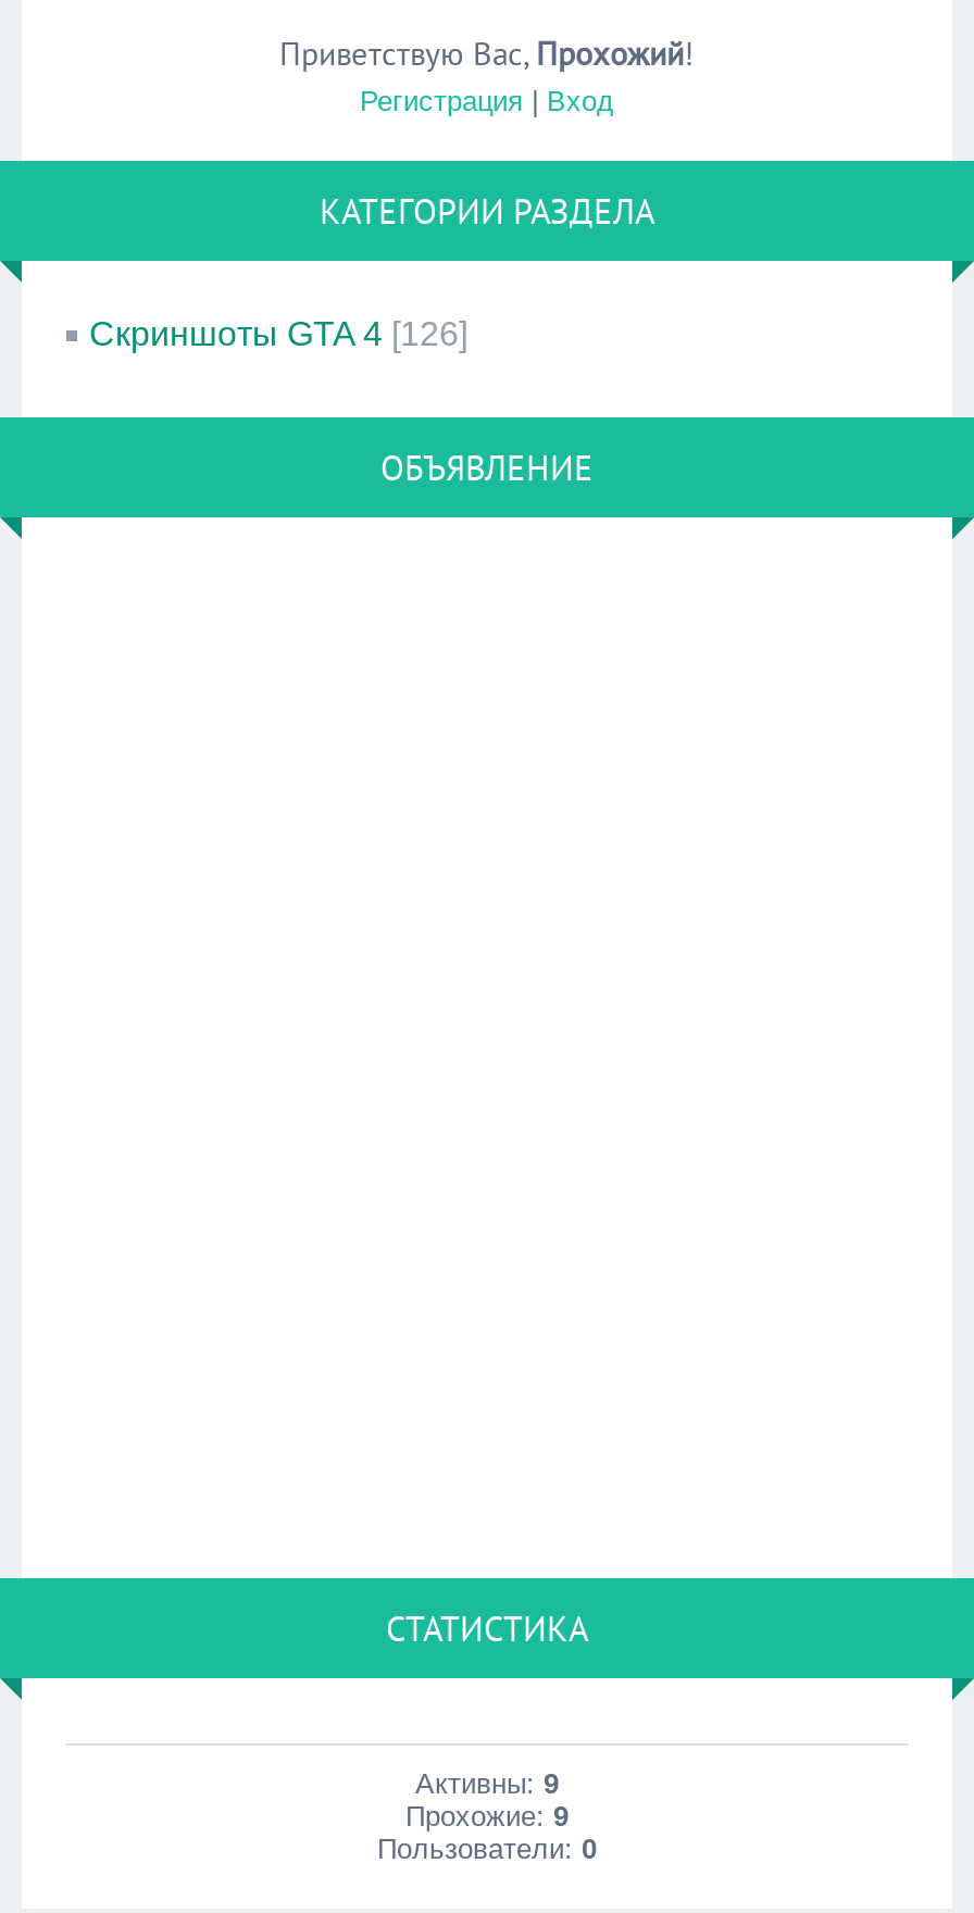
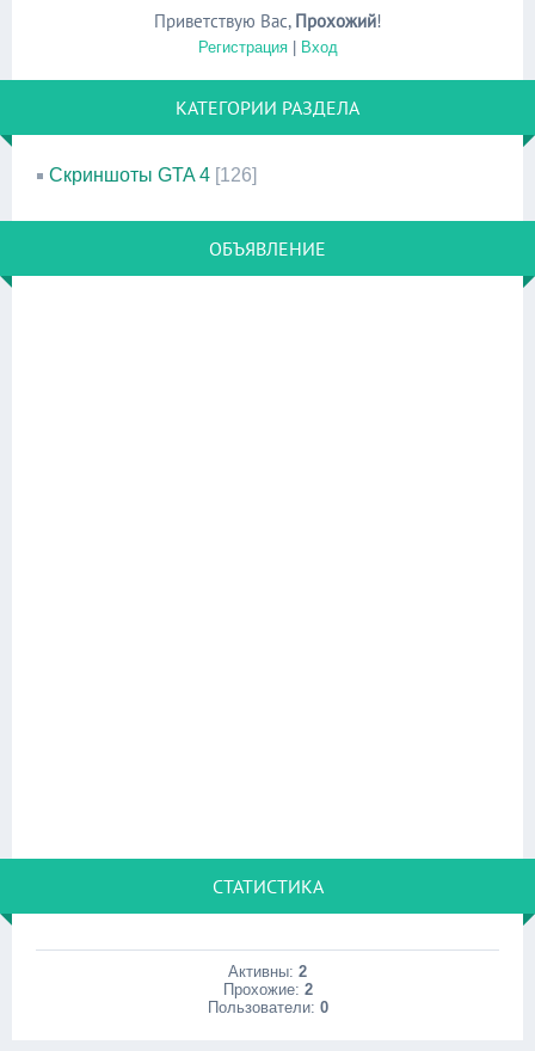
- Активны: 9
+ Активны: 2

- Прохожие: 9
+ Прохожие: 2
